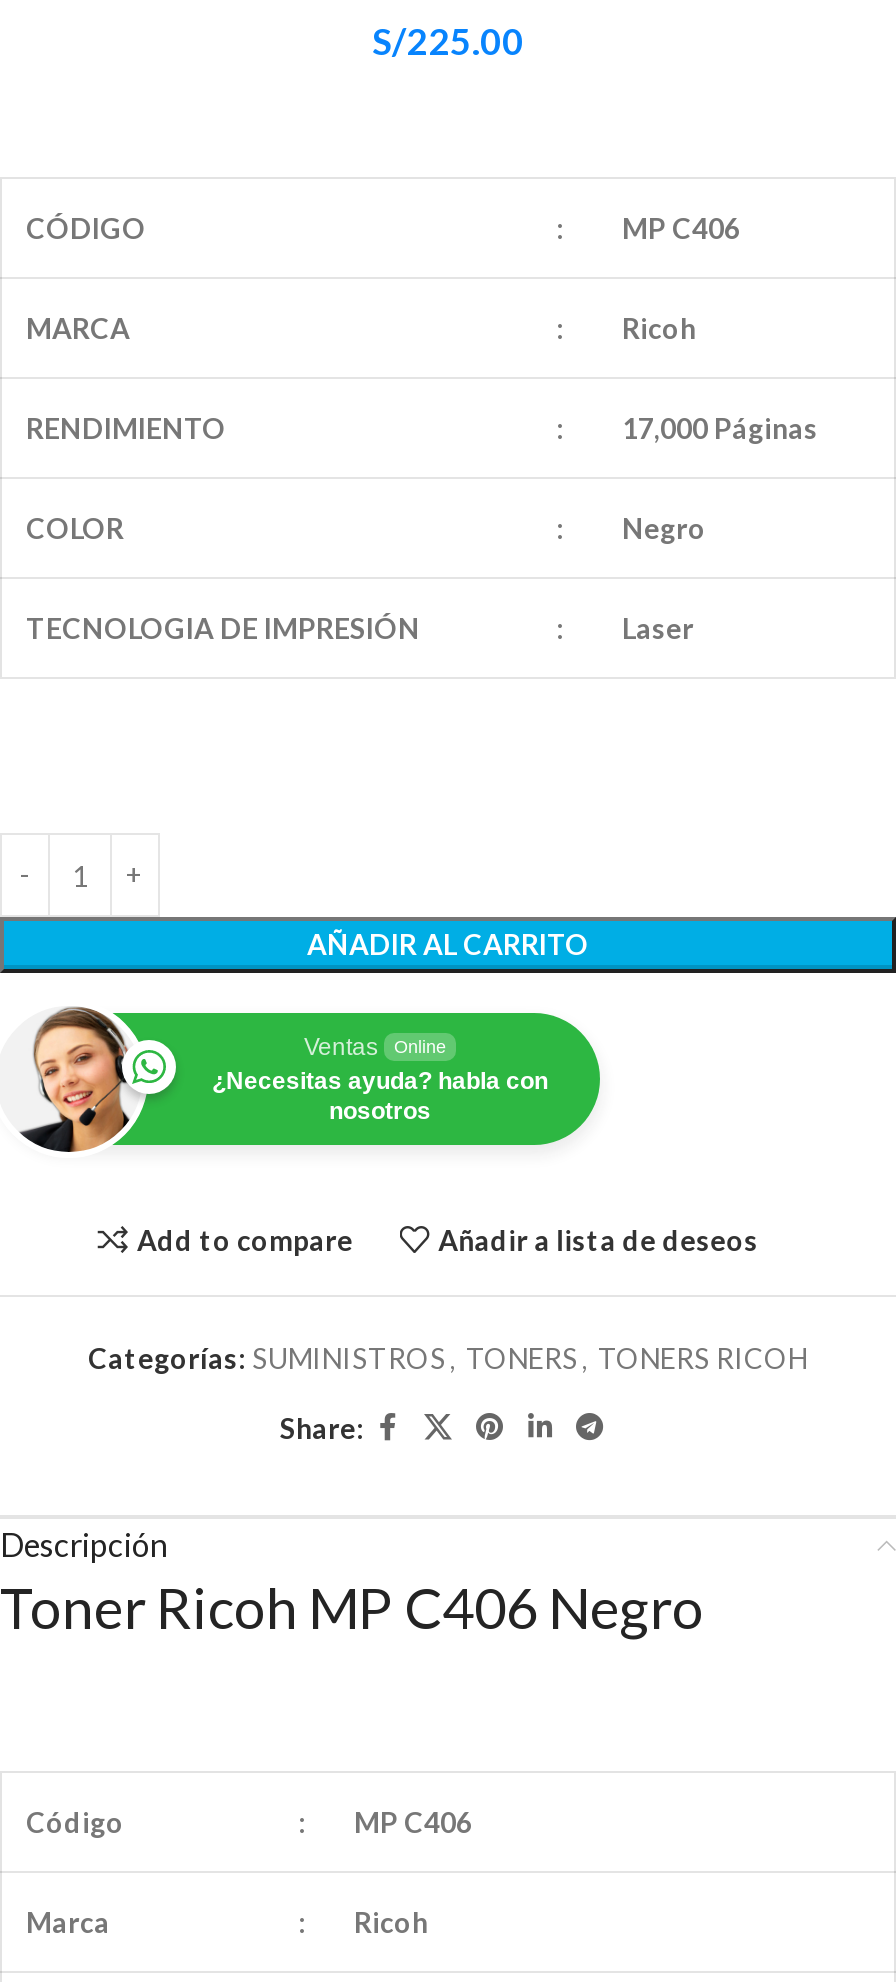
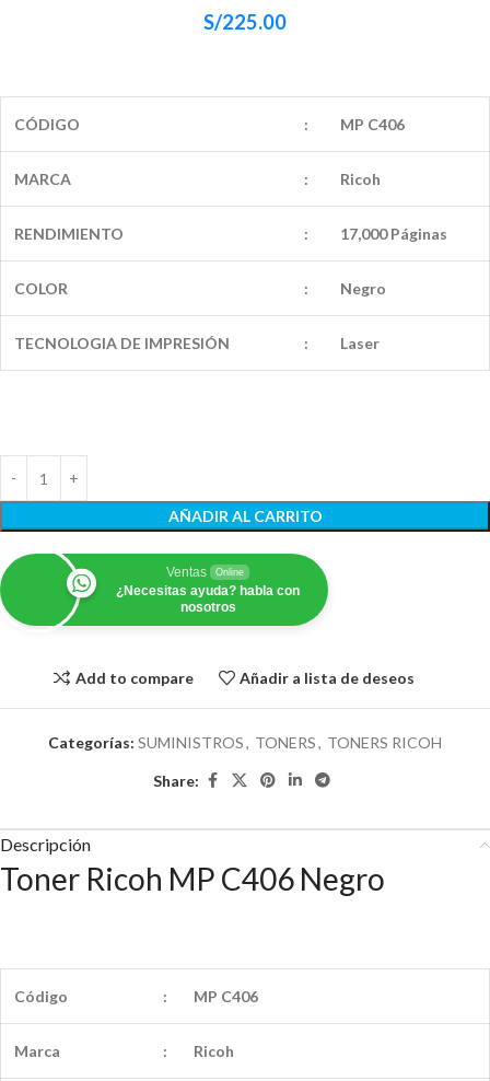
- [image]
+ [image]
